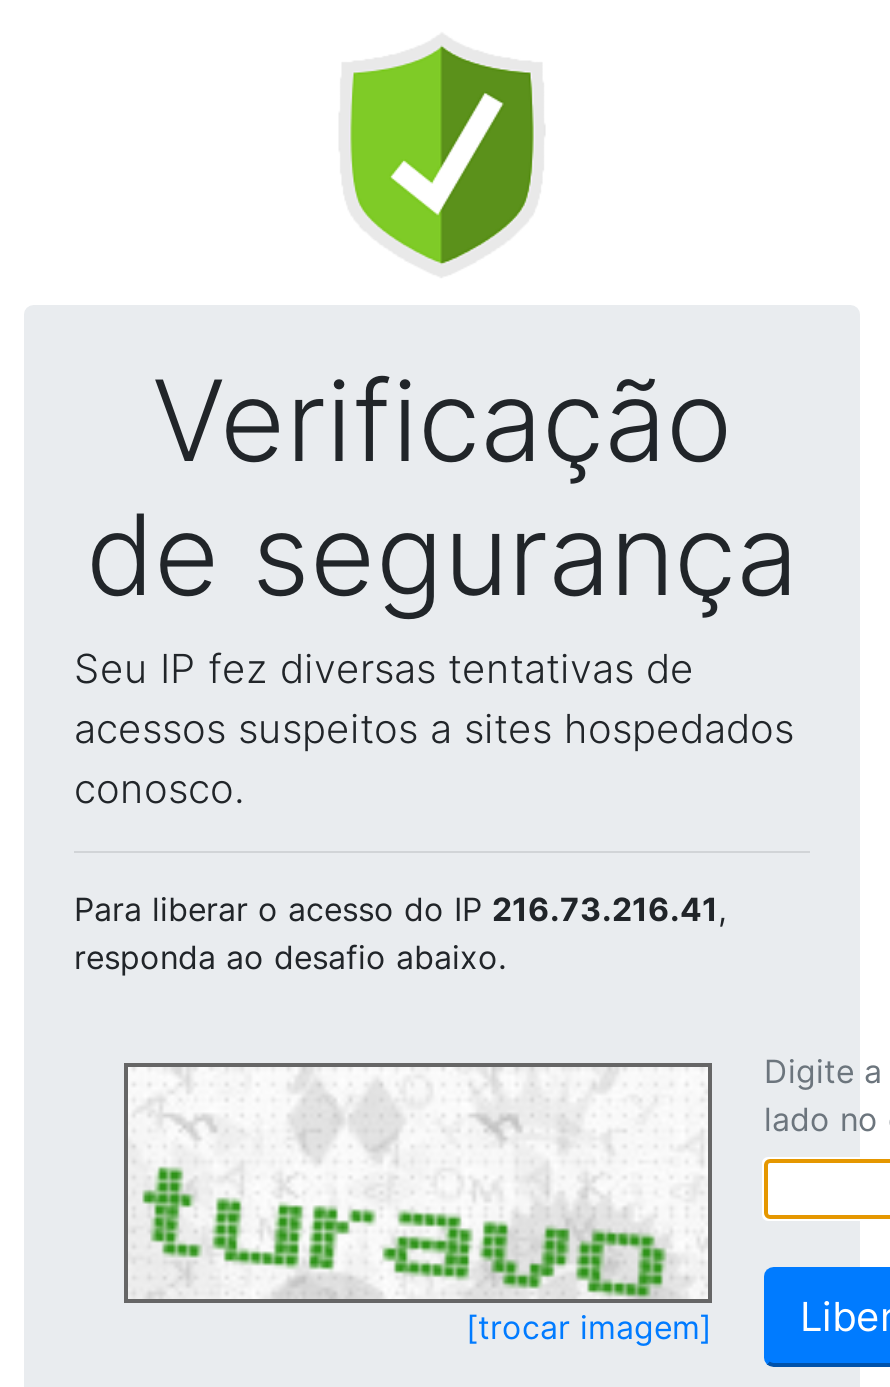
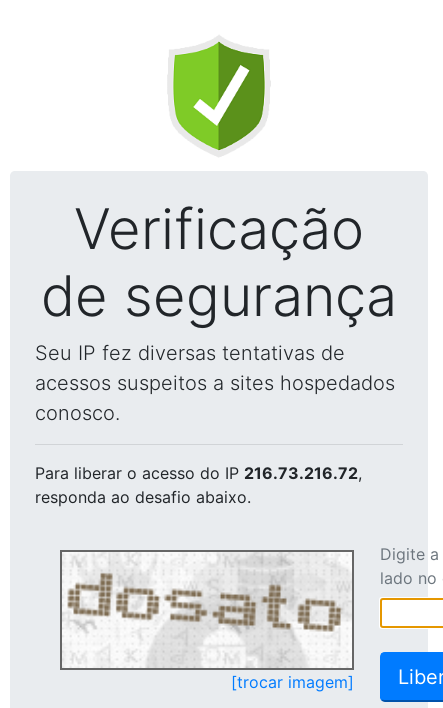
- Para liberar o acesso do IP 216.73.216.41,
+ Para liberar o acesso do IP 216.73.216.72,

- [image]
+ [image]
